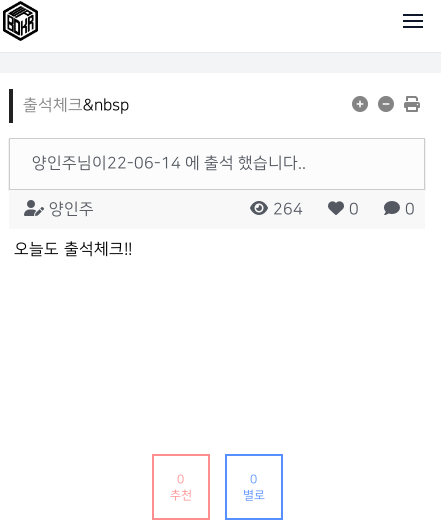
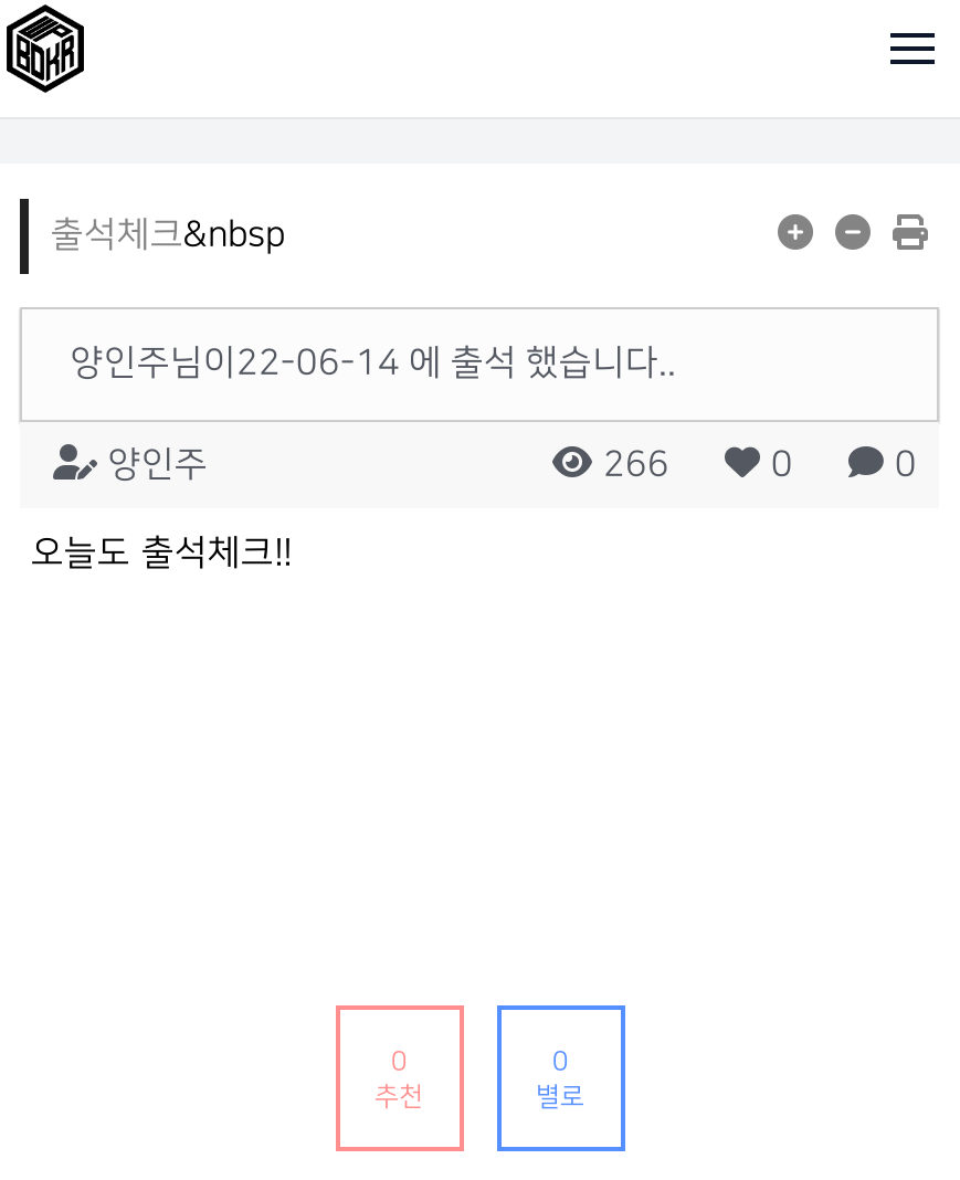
- 264
+ 266
